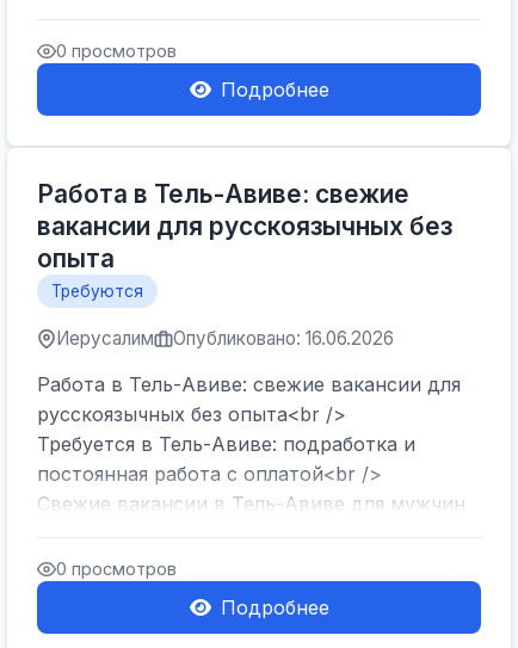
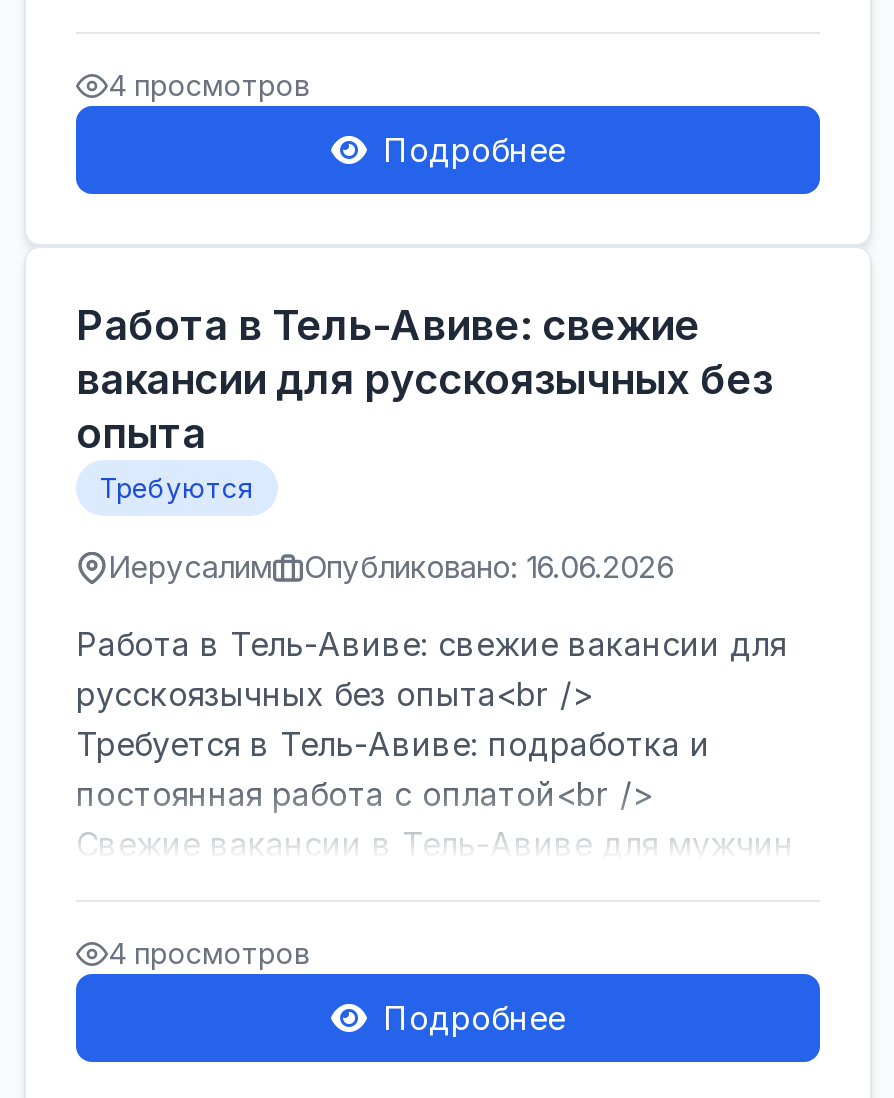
- 0 просмотров
+ 4 просмотров

- 0 просмотров
+ 4 просмотров
